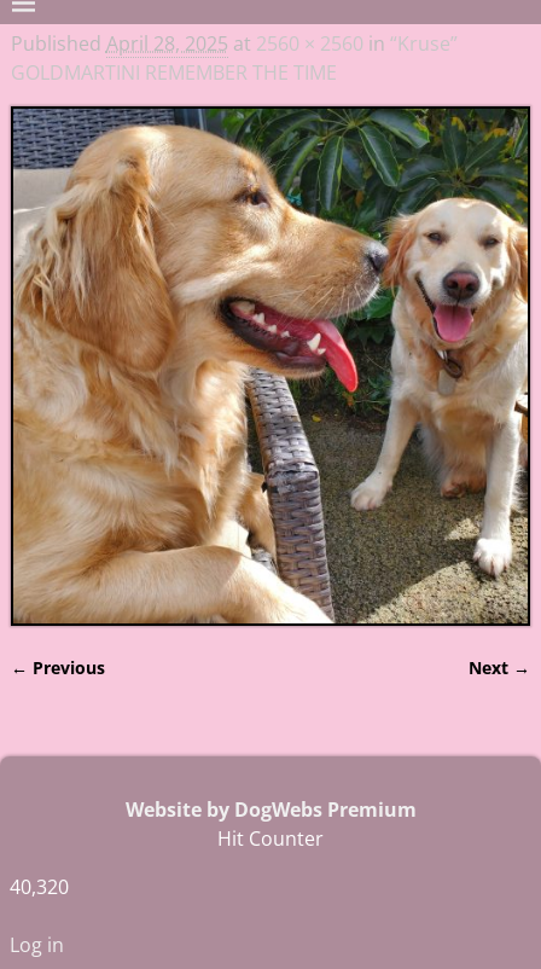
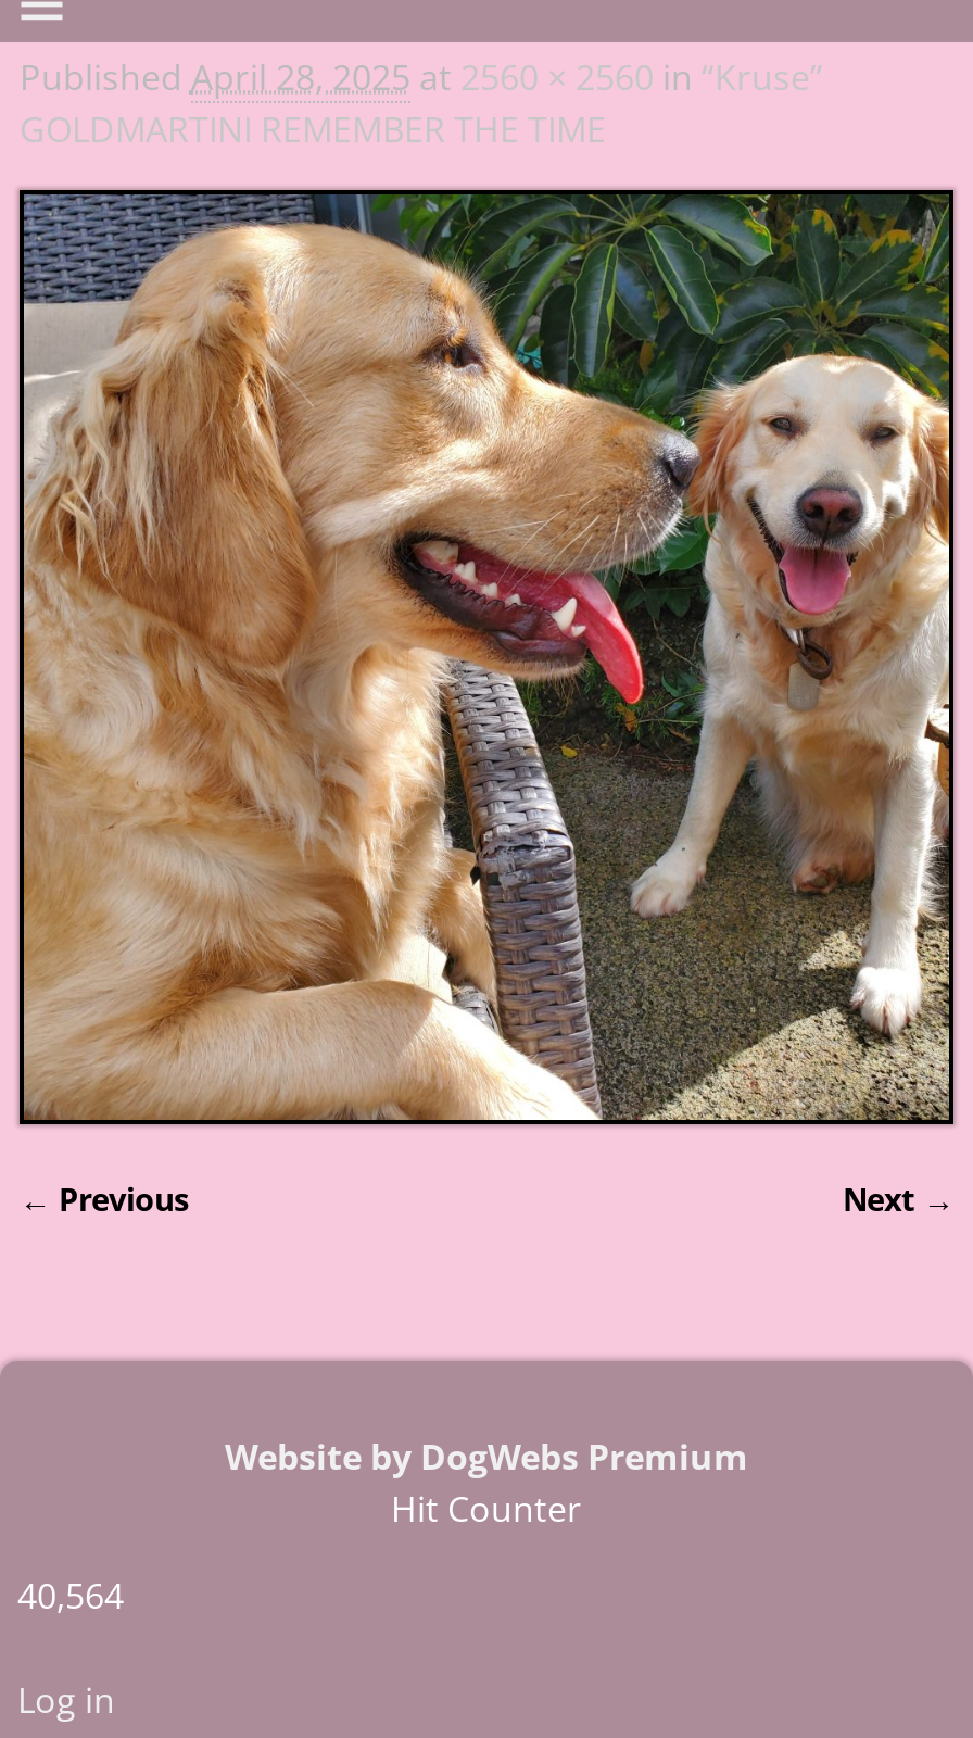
- 40,320
+ 40,564
